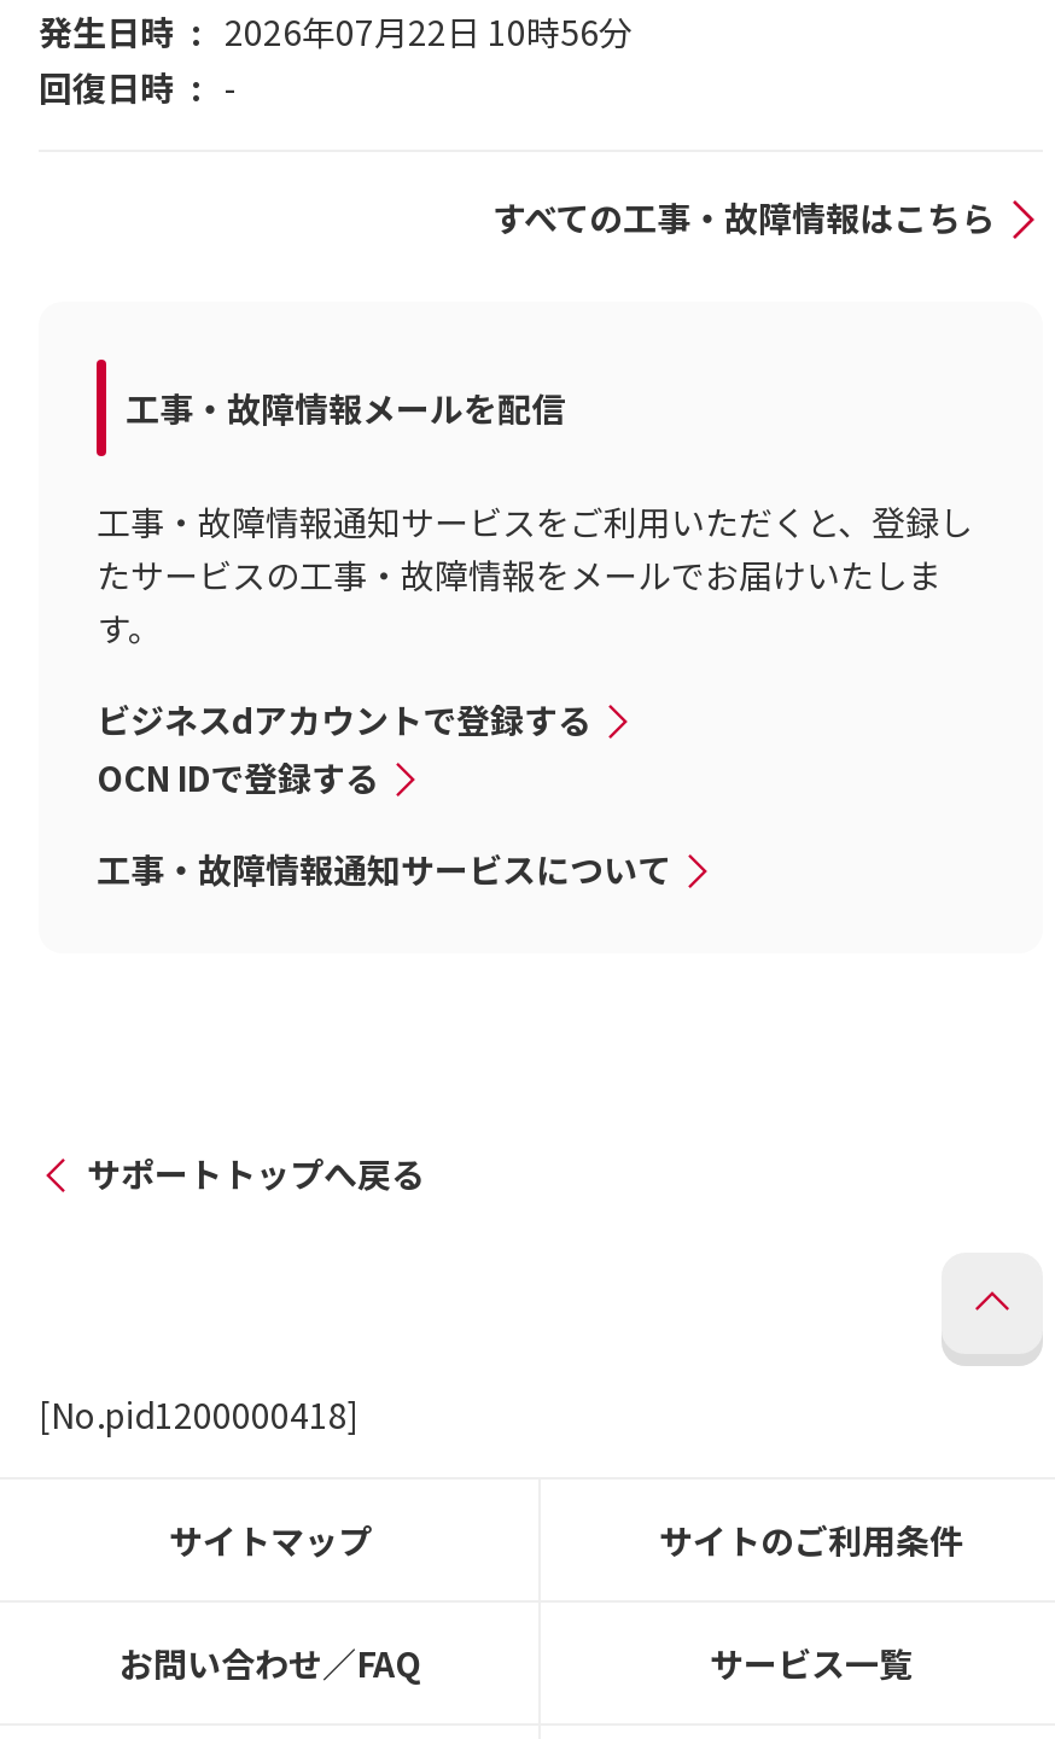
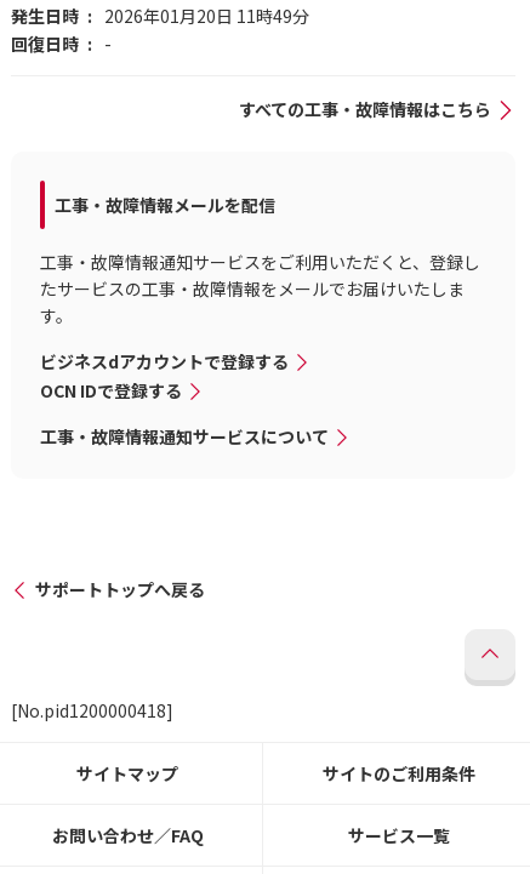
- 発生日時 2026年07月22日 10時56分
+ 発生日時 2026年01月20日 11時49分
